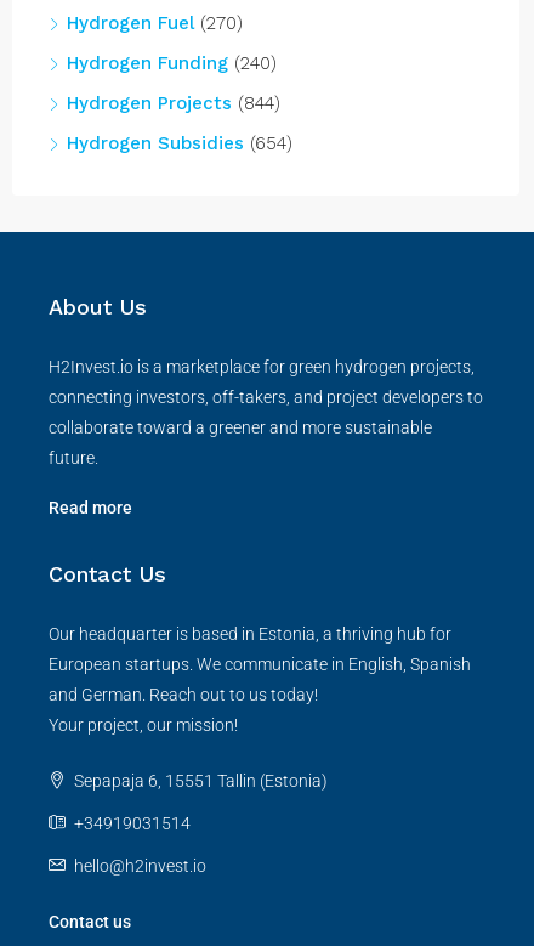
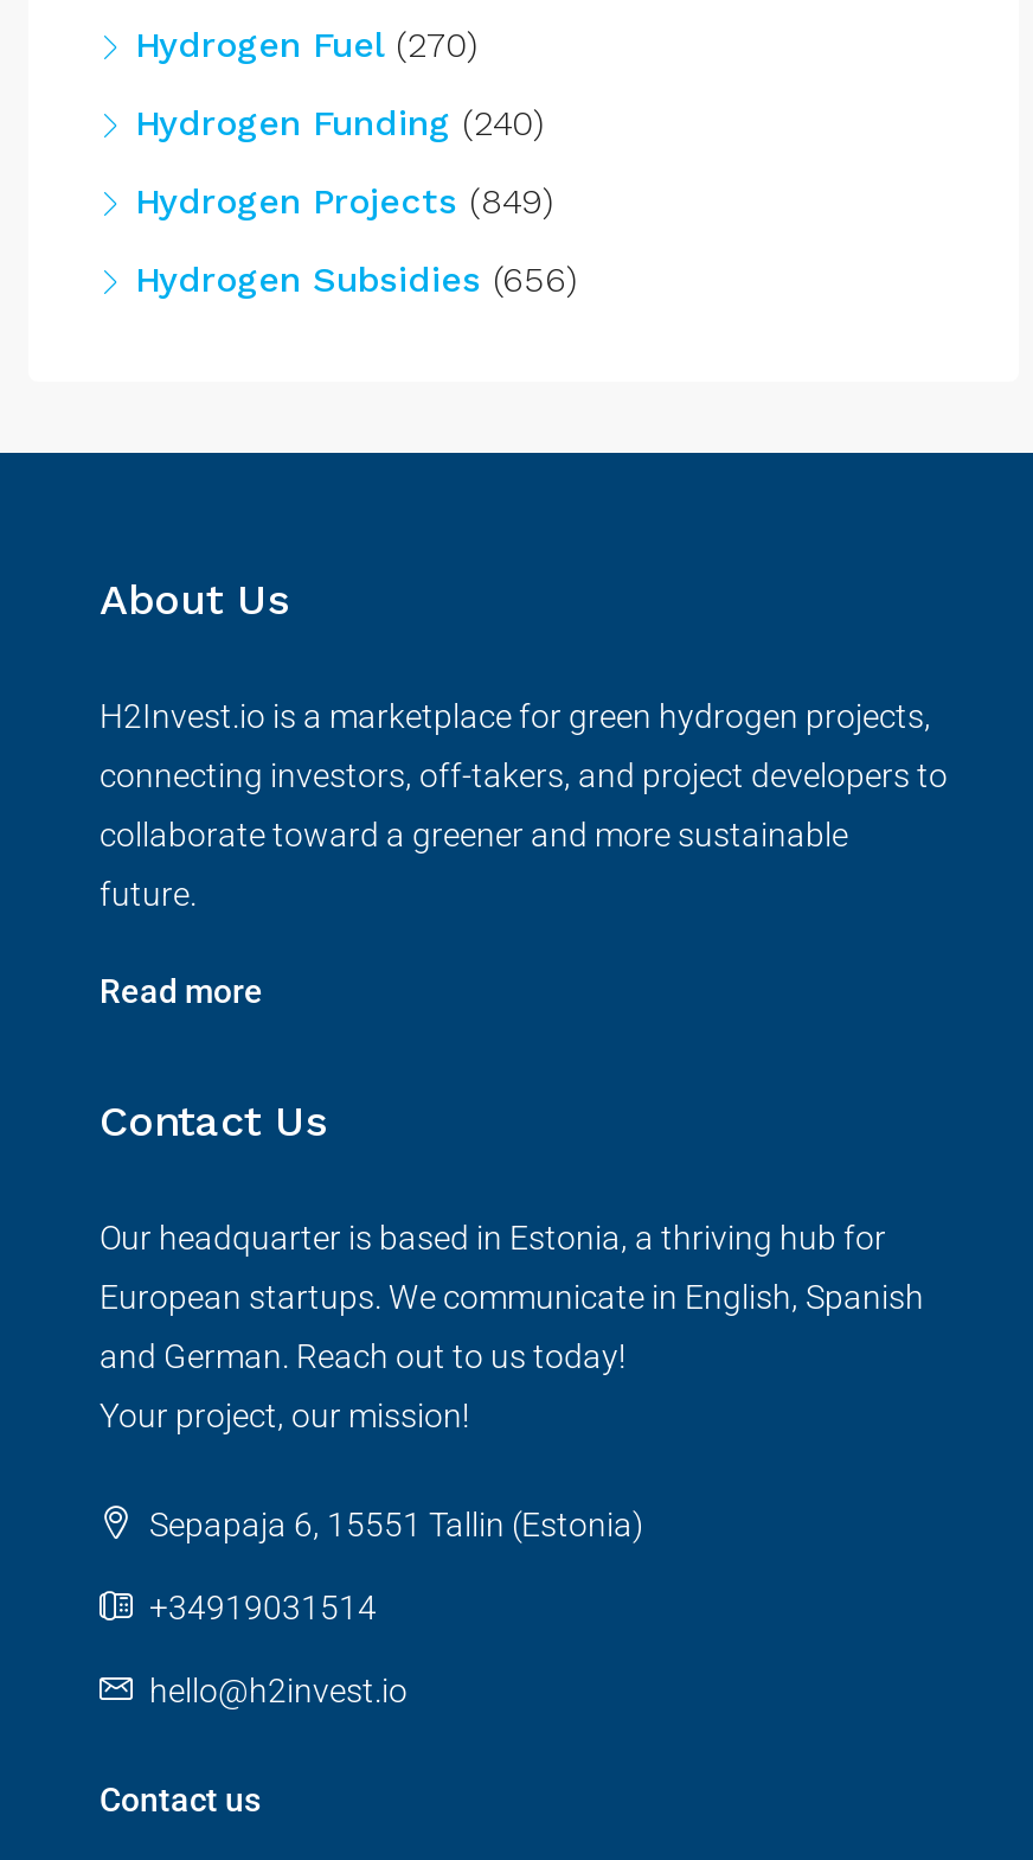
- Hydrogen Projects (844)
+ Hydrogen Projects (849)

- Hydrogen Subsidies (654)
+ Hydrogen Subsidies (656)
